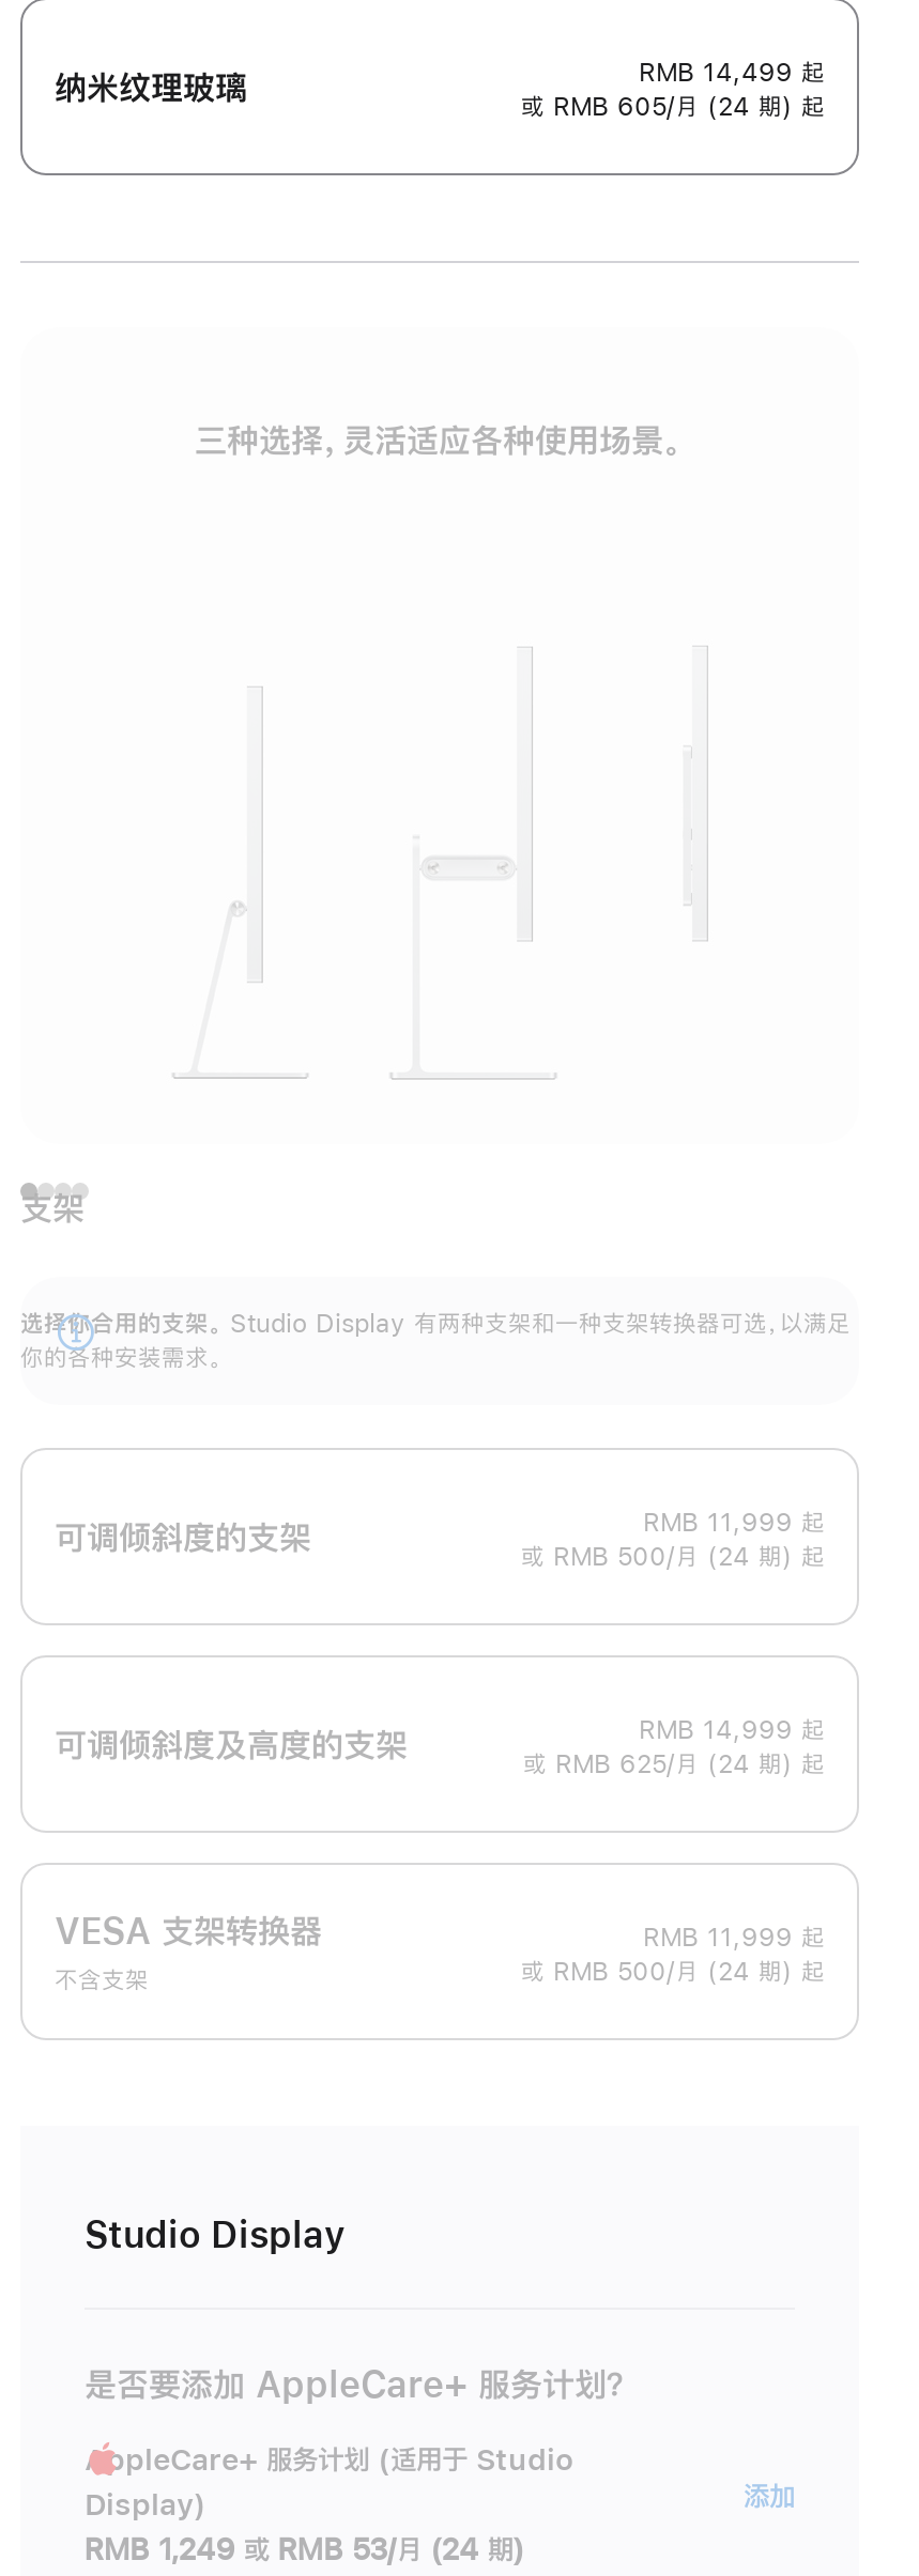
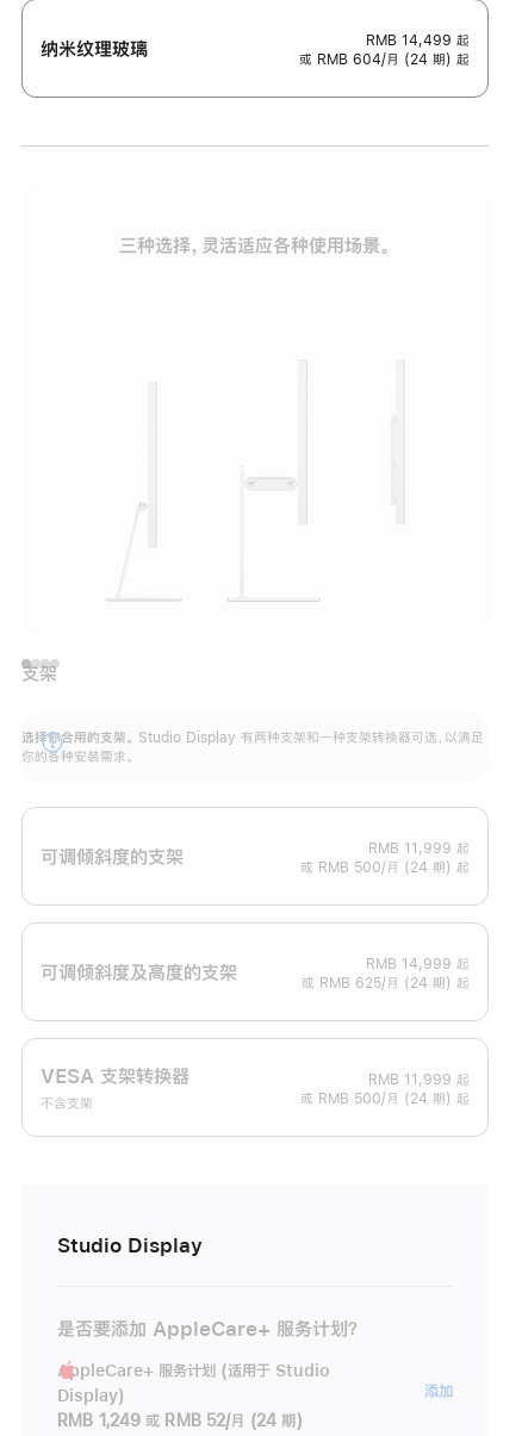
- 或 RMB 605/月 (24 期) 起
+ 或 RMB 604/月 (24 期) 起

- RMB 1,249 或 RMB 53/月 (24 期)
+ RMB 1,249 或 RMB 52/月 (24 期)
